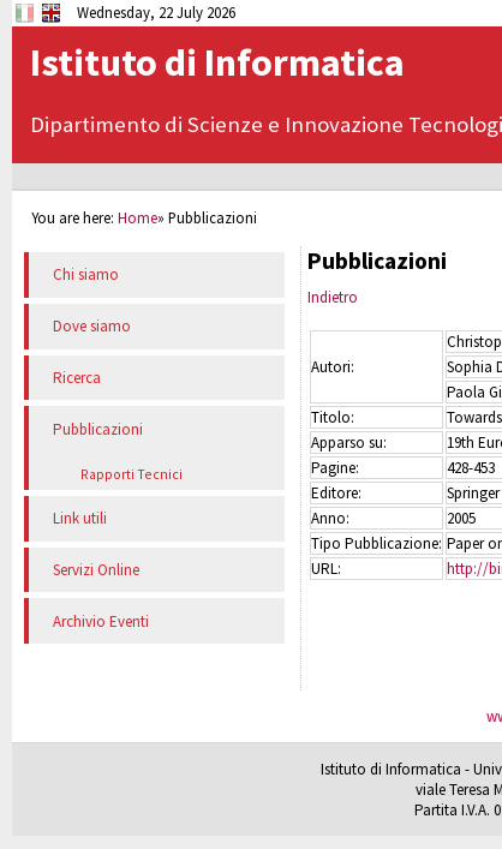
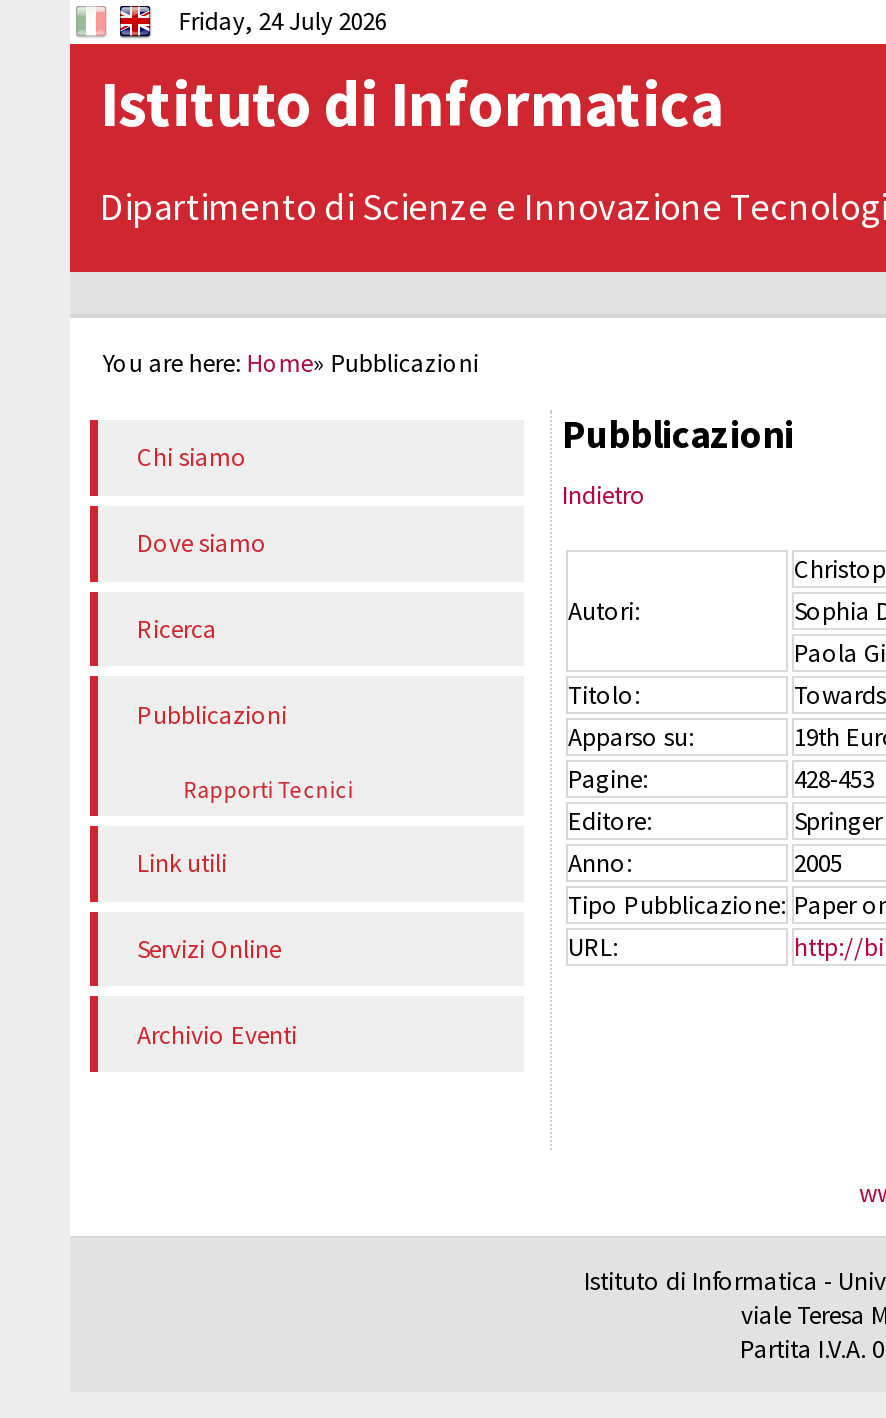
- Wednesday, 22 July 2026
+ Friday, 24 July 2026
